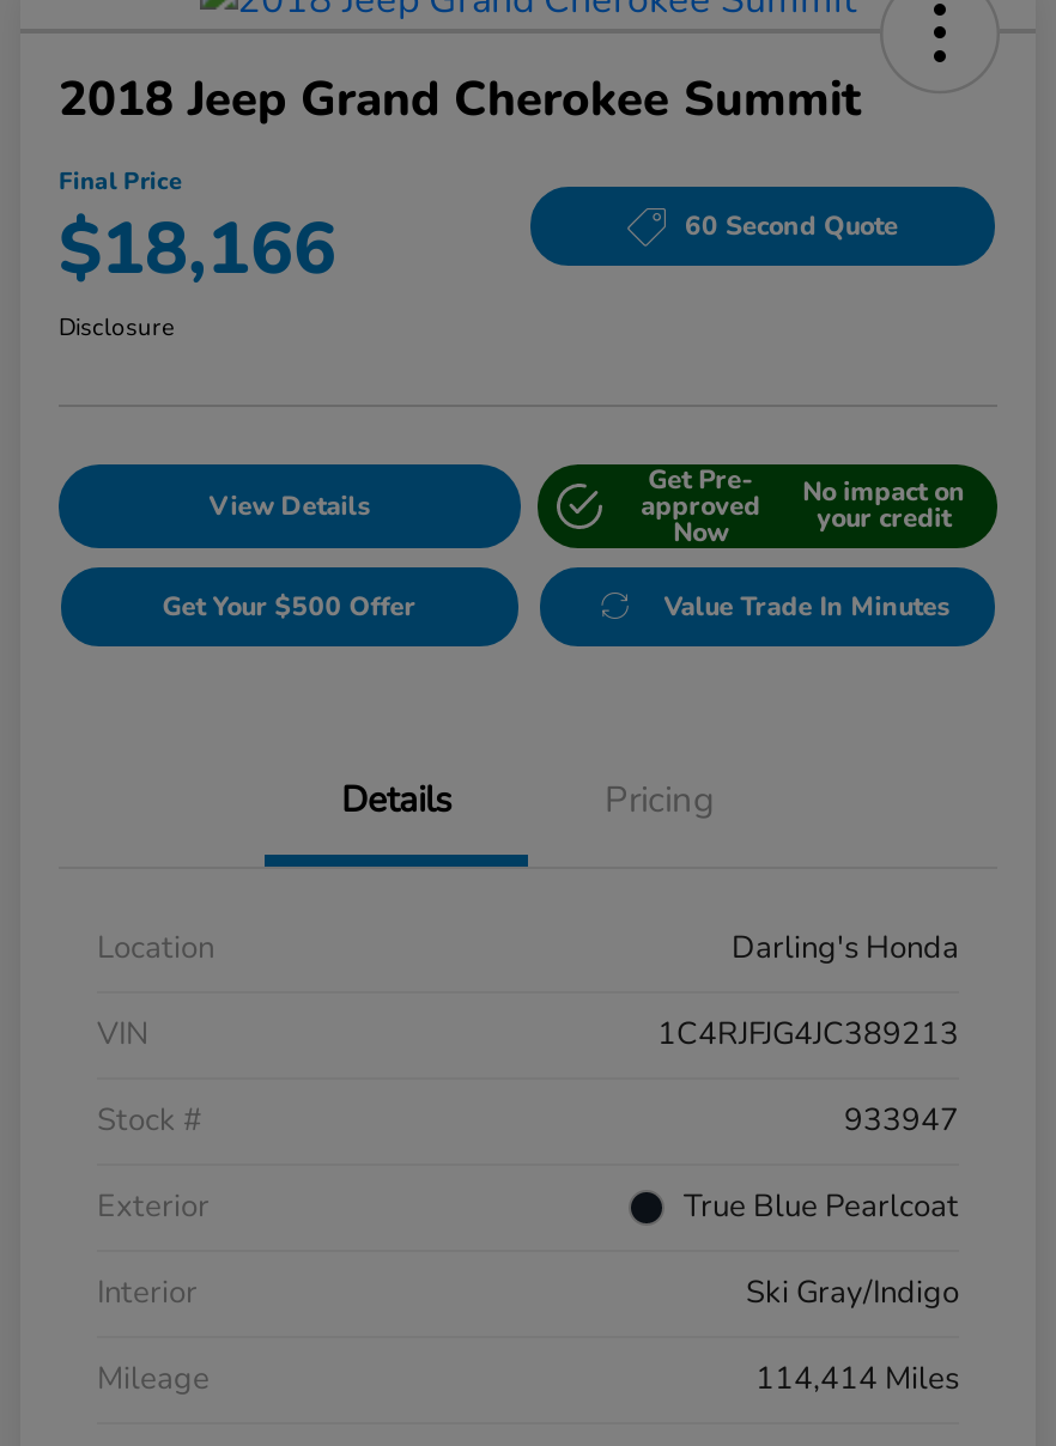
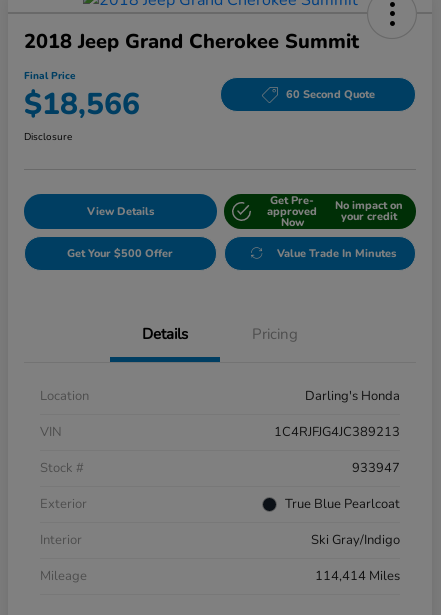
- $18,166
+ $18,566
